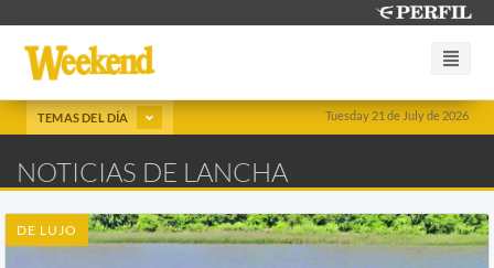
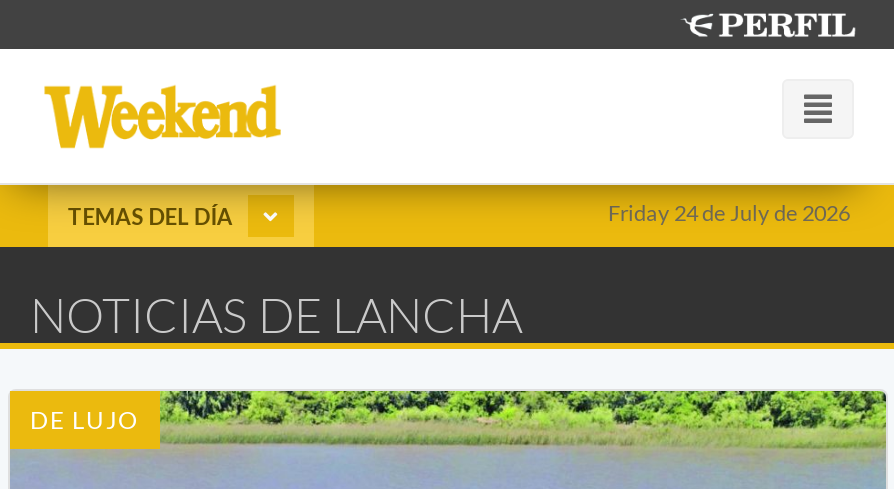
- Tuesday 21 de July de 2026
+ Friday 24 de July de 2026
